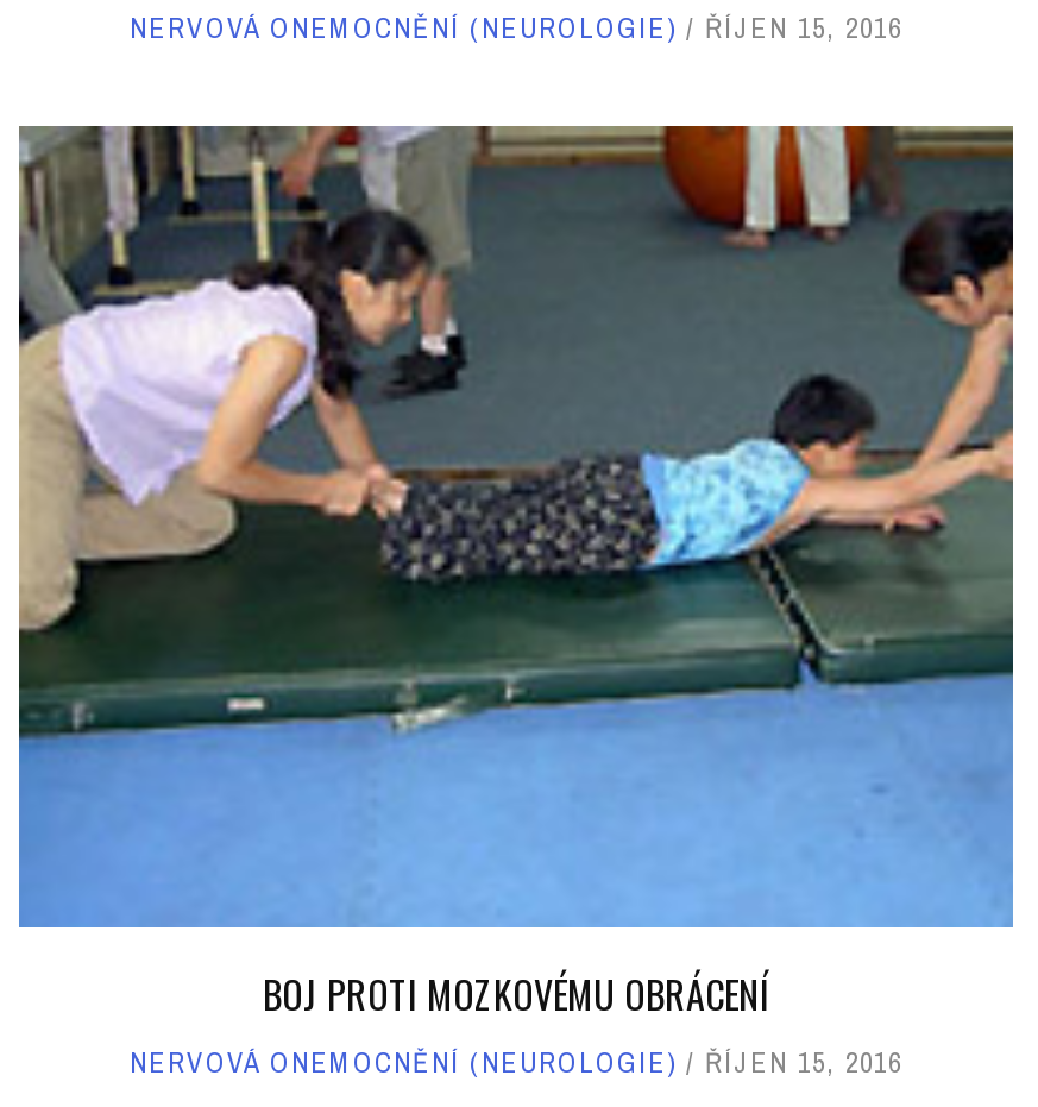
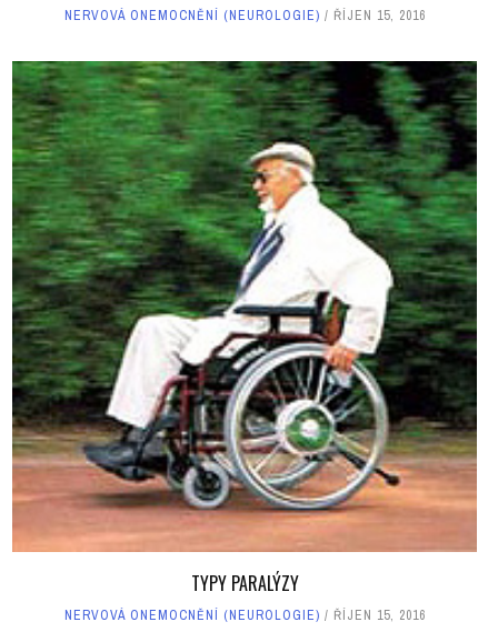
- [image]
- BOJ PROTI MOZKOVÉMU OBRÁCENÍ
+ [image]
+ TYPY PARALÝZY
